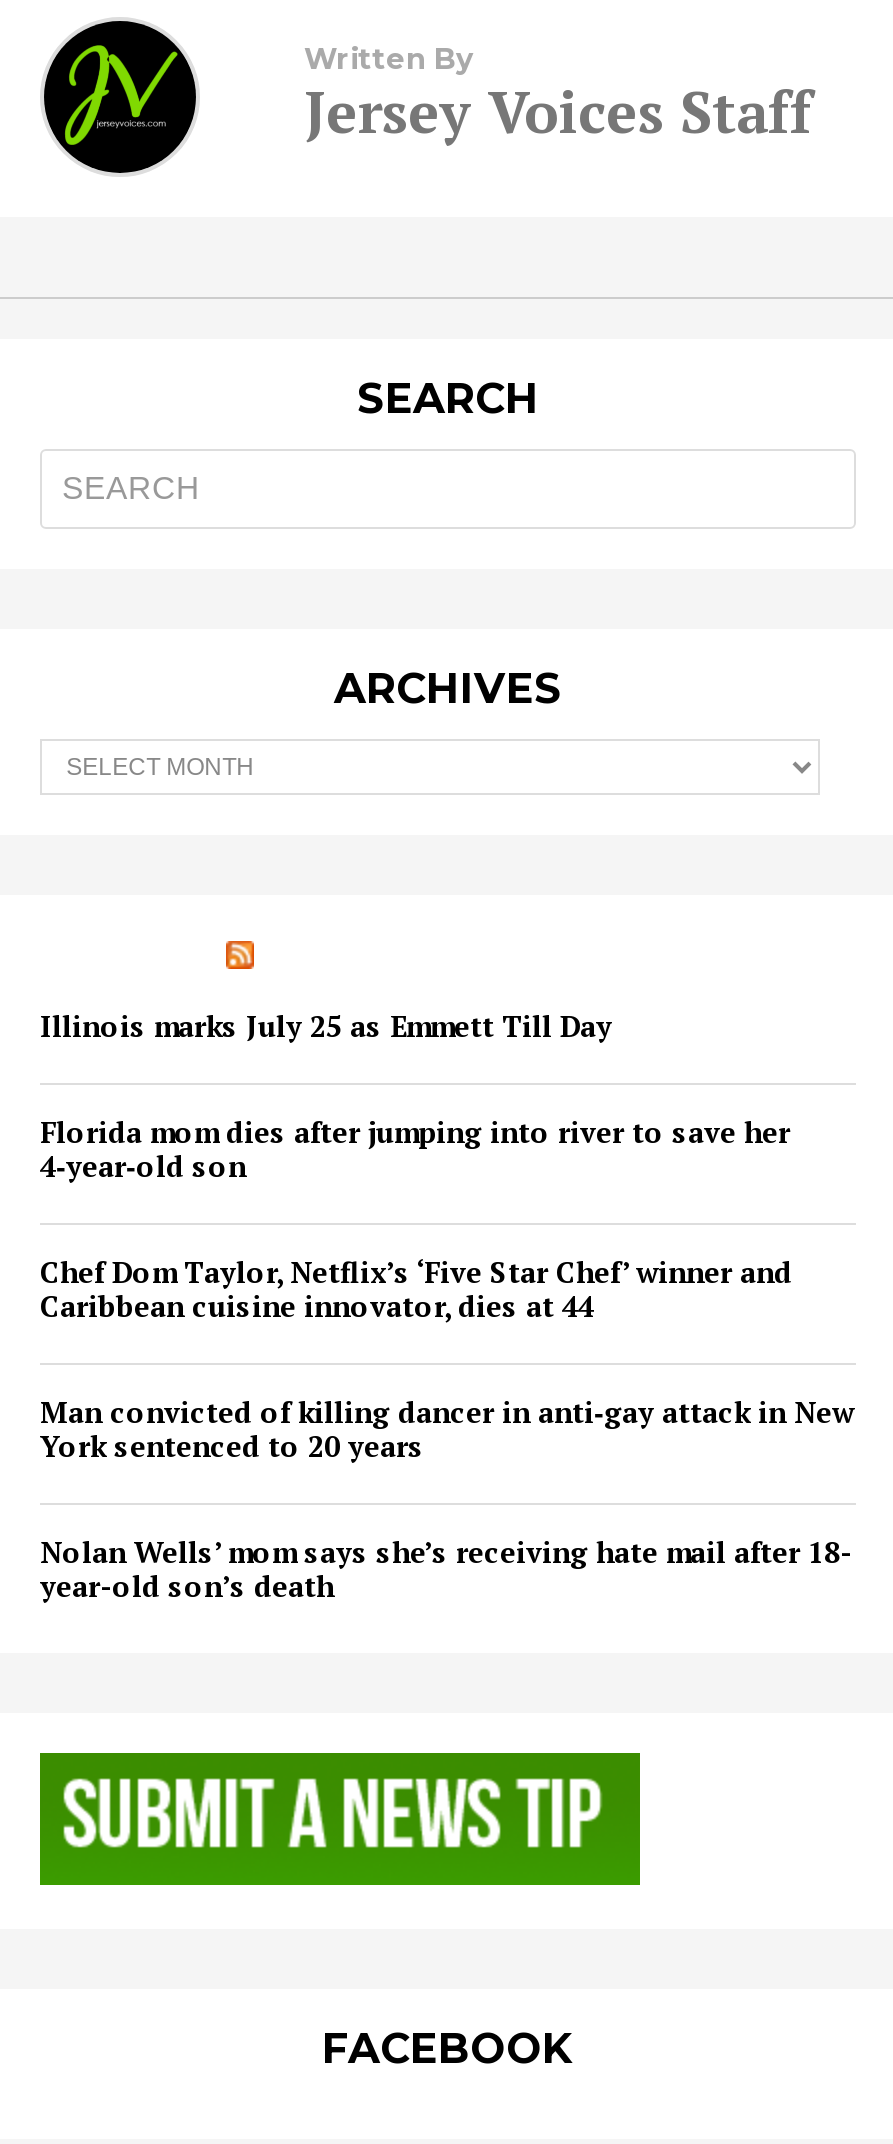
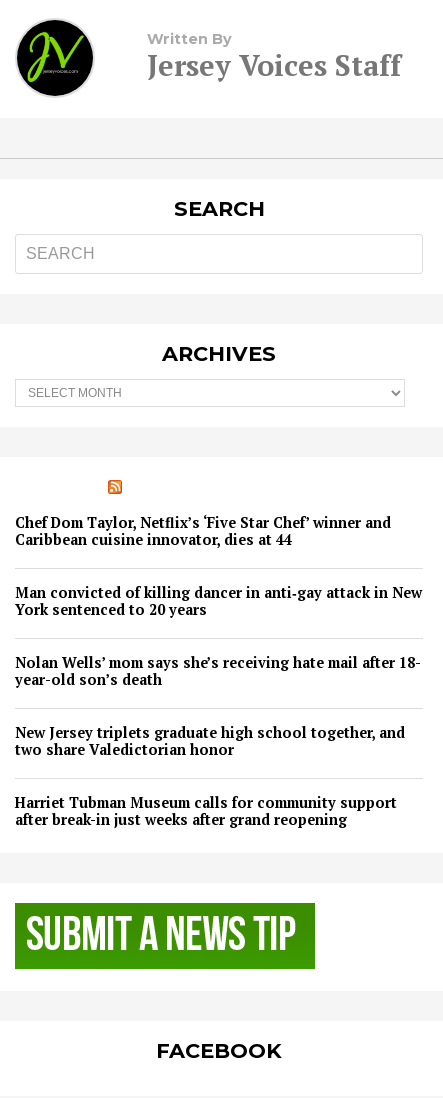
- Illinois marks July 25 as Emmett Till Day
- Florida mom dies after jumping into river to save her
- 4‑year‑old son

moved up: Chef Dom Taylor, Netflix’s ‘Five Star Chef’ winner and | Caribbean cuisine innovator, dies at 44 | Man convicted of killing dancer in anti‑gay attack in New | York sentenced to 20 years | Nolan Wells’ mom says she’s receiving hate mail after 18- | year-old son’s death

+ New Jersey triplets graduate high school together, and
+ two share Valedictorian honor
+ Harriet Tubman Museum calls for community support
+ after break-in just weeks after grand reopening
